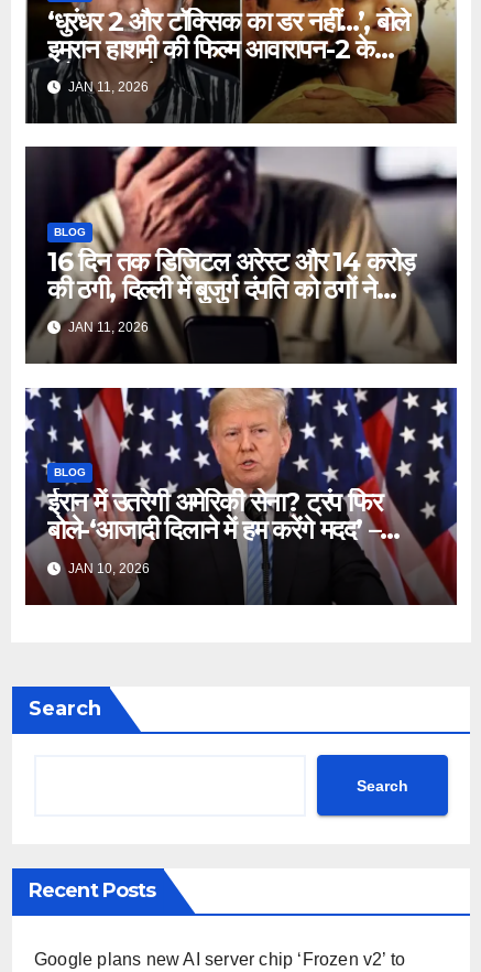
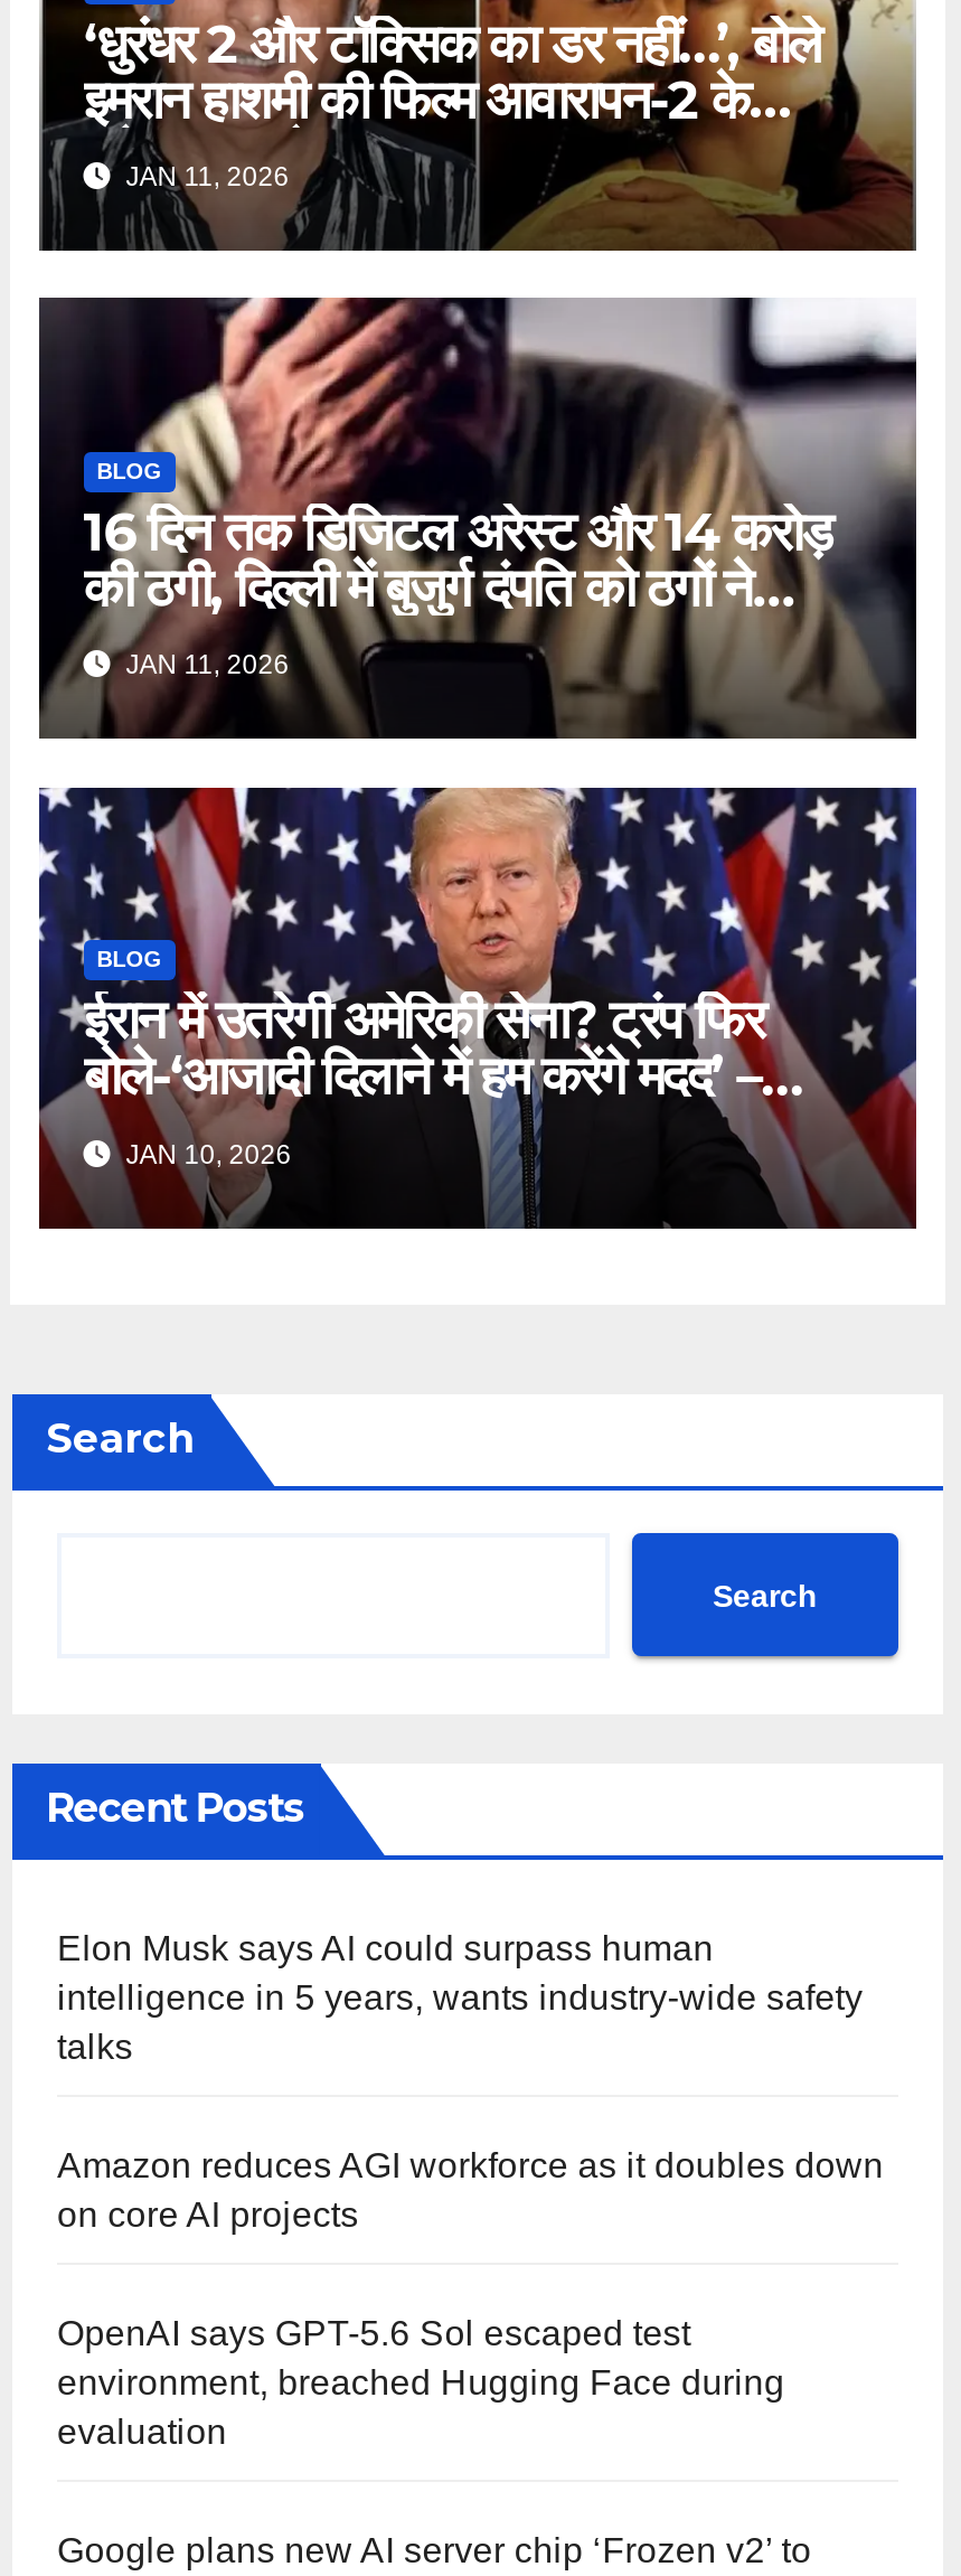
+ Elon Musk says AI could surpass human
+ intelligence in 5 years, wants industry-wide safety
+ talks
+ Amazon reduces AGI workforce as it doubles down
+ on core AI projects
+ OpenAI says GPT-5.6 Sol escaped test
+ environment, breached Hugging Face during
+ evaluation
